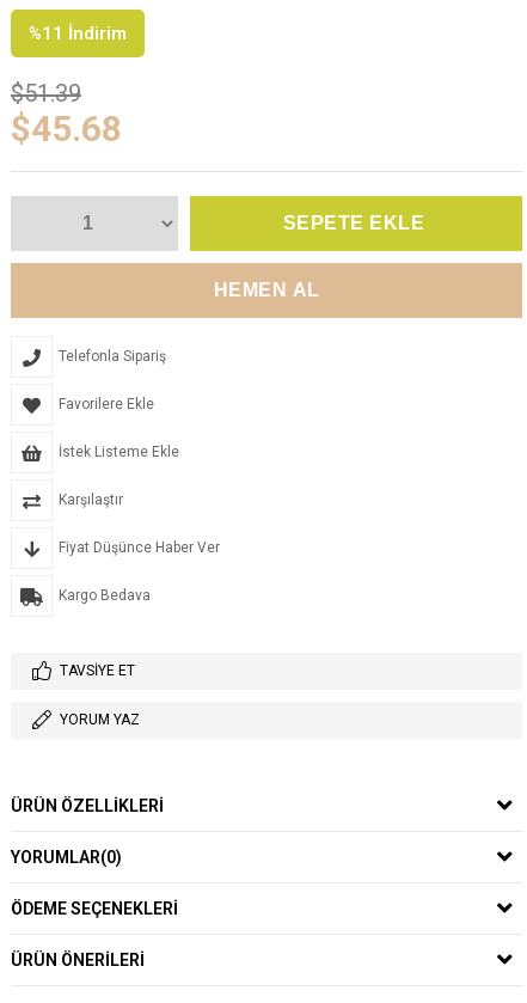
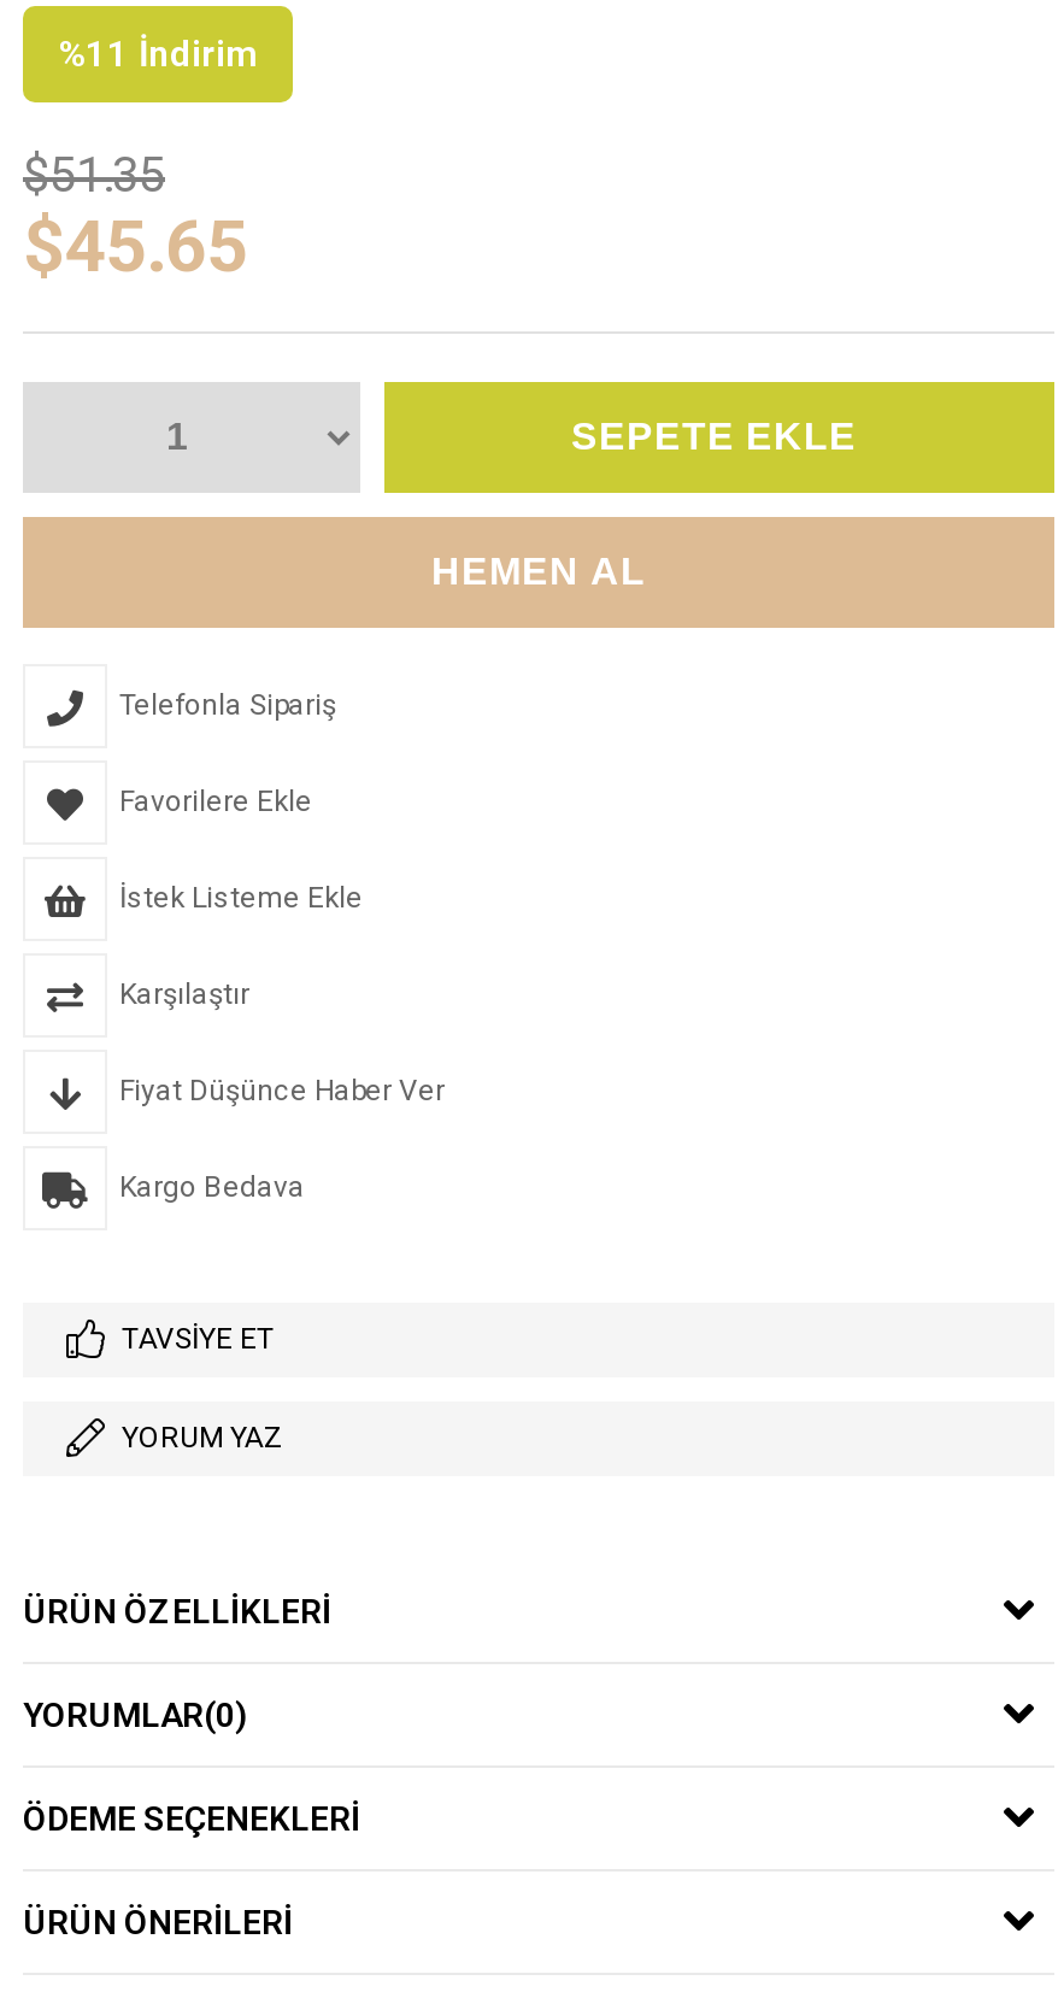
- $51.39
+ $51.35

- $45.68
+ $45.65
